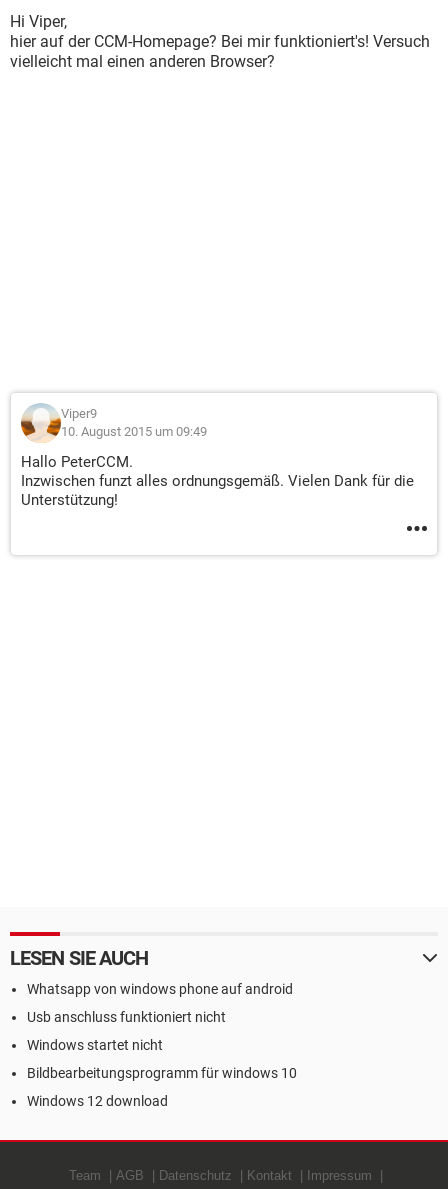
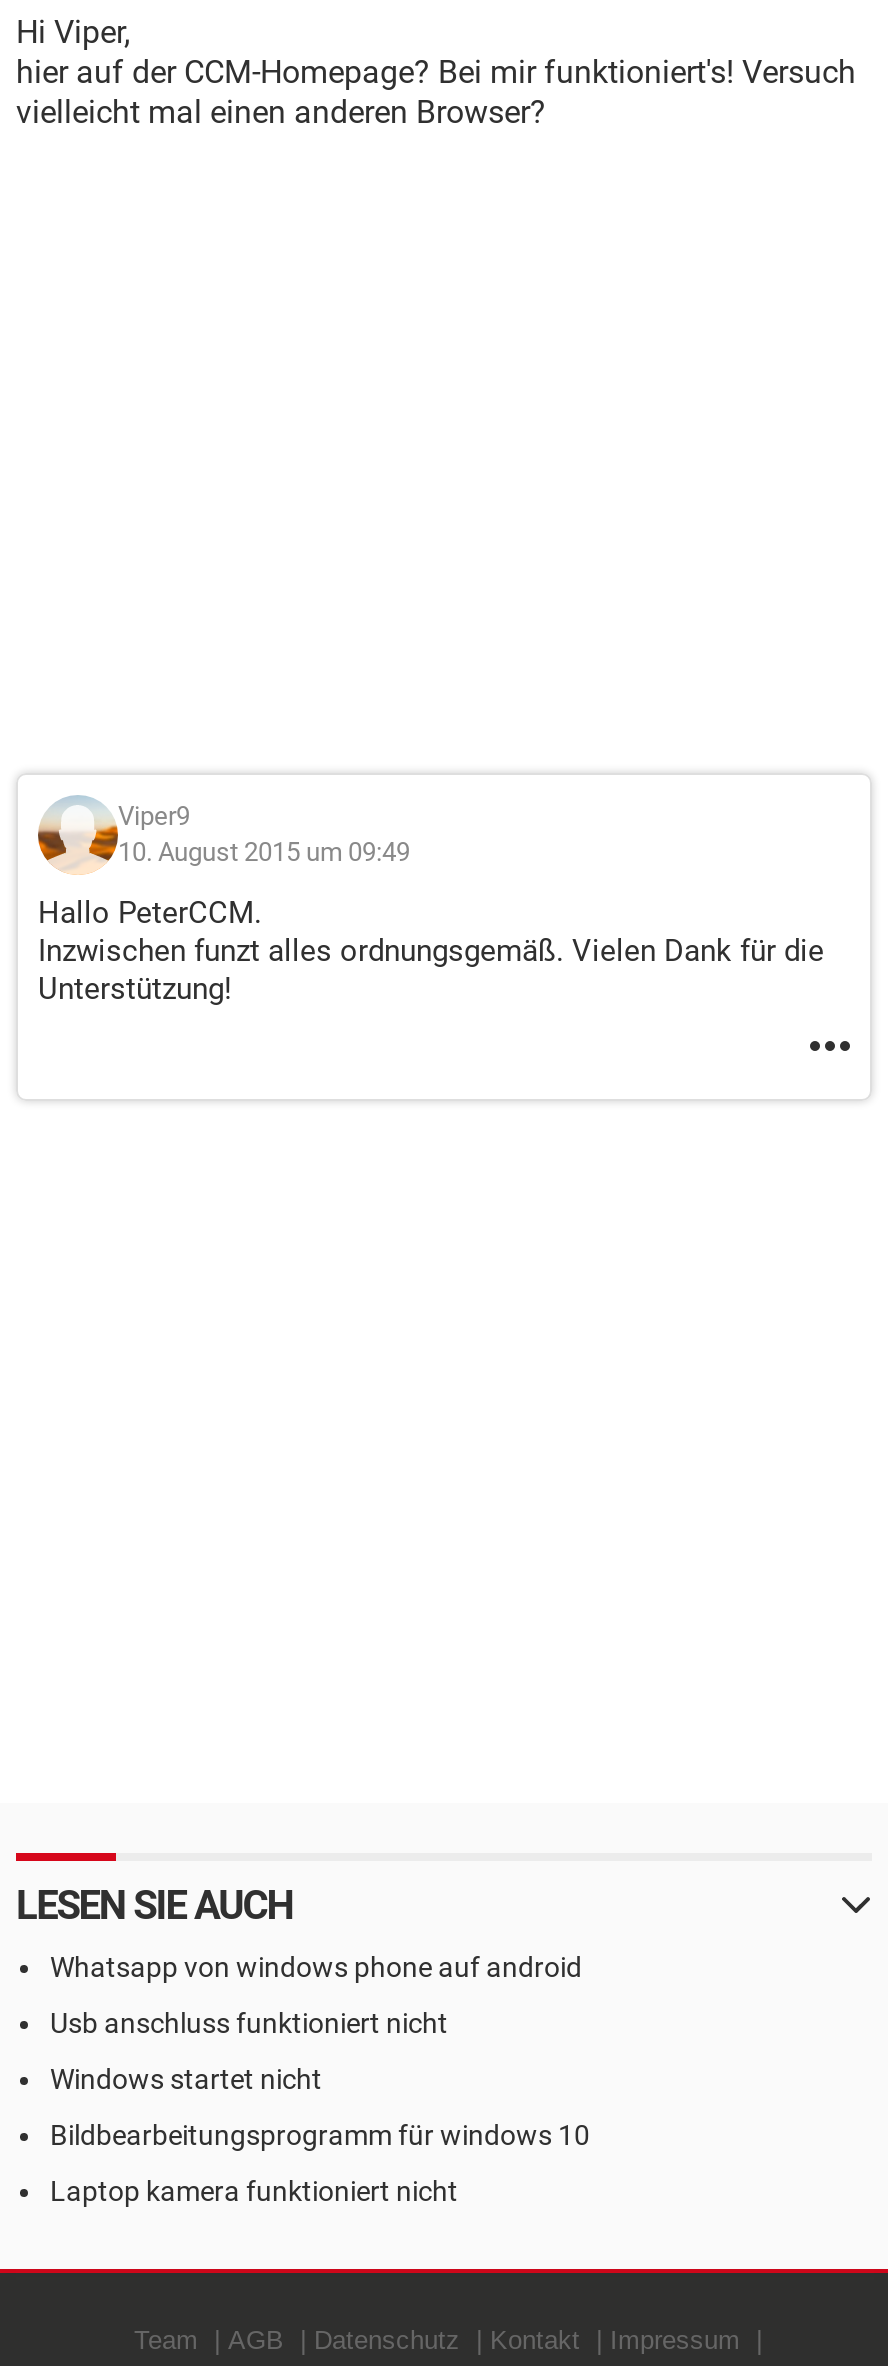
- Windows 12 download
+ Laptop kamera funktioniert nicht
